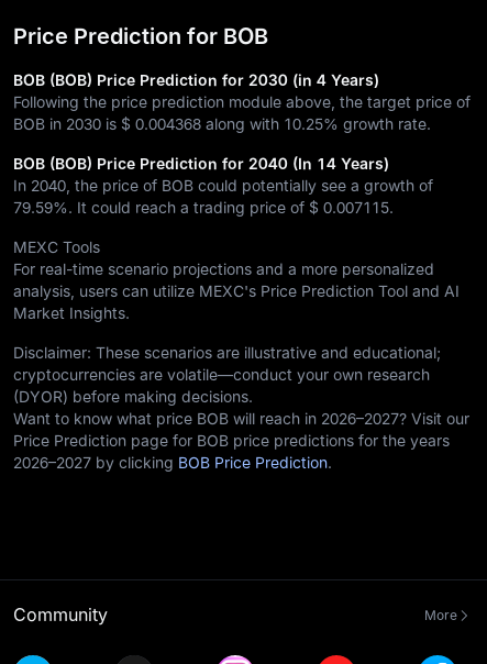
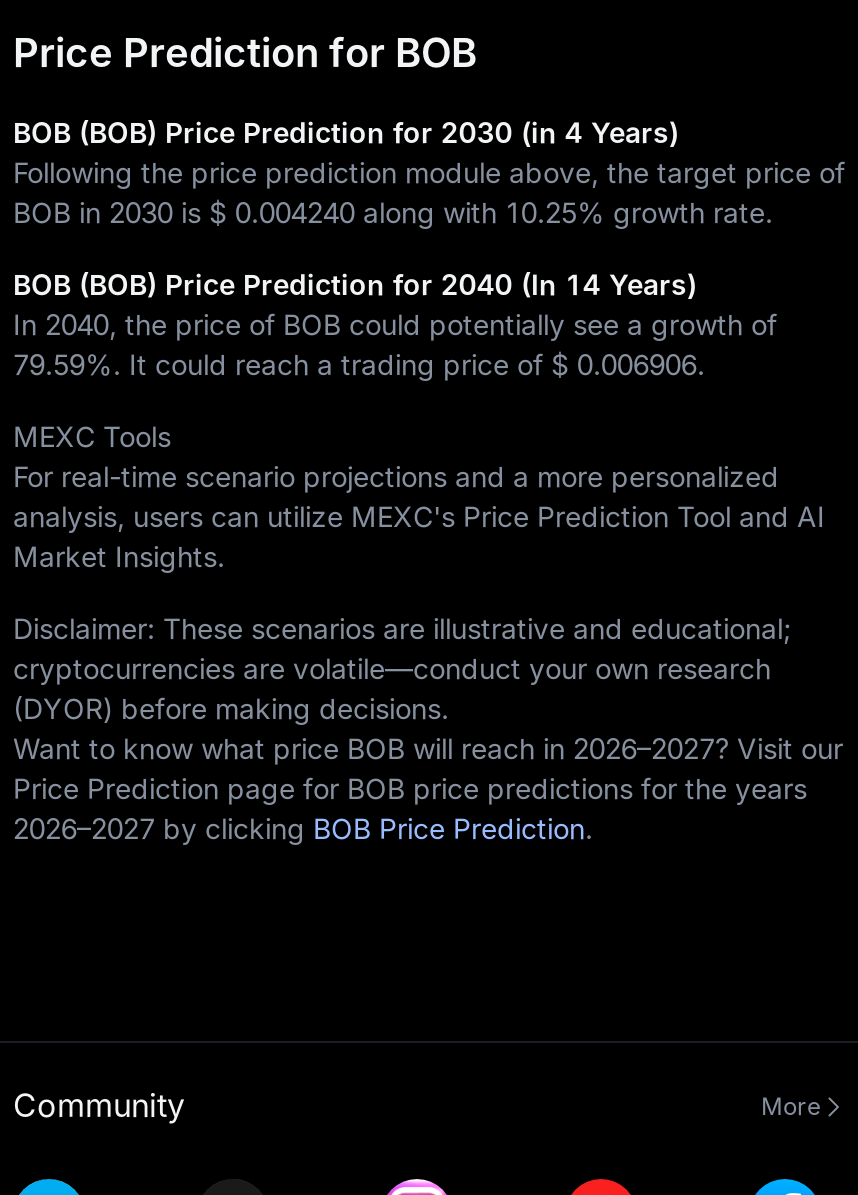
- BOB in 2030 is $ 0.004368 along with 10.25% growth rate.
+ BOB in 2030 is $ 0.004240 along with 10.25% growth rate.

- 79.59%. It could reach a trading price of $ 0.007115.
+ 79.59%. It could reach a trading price of $ 0.006906.
